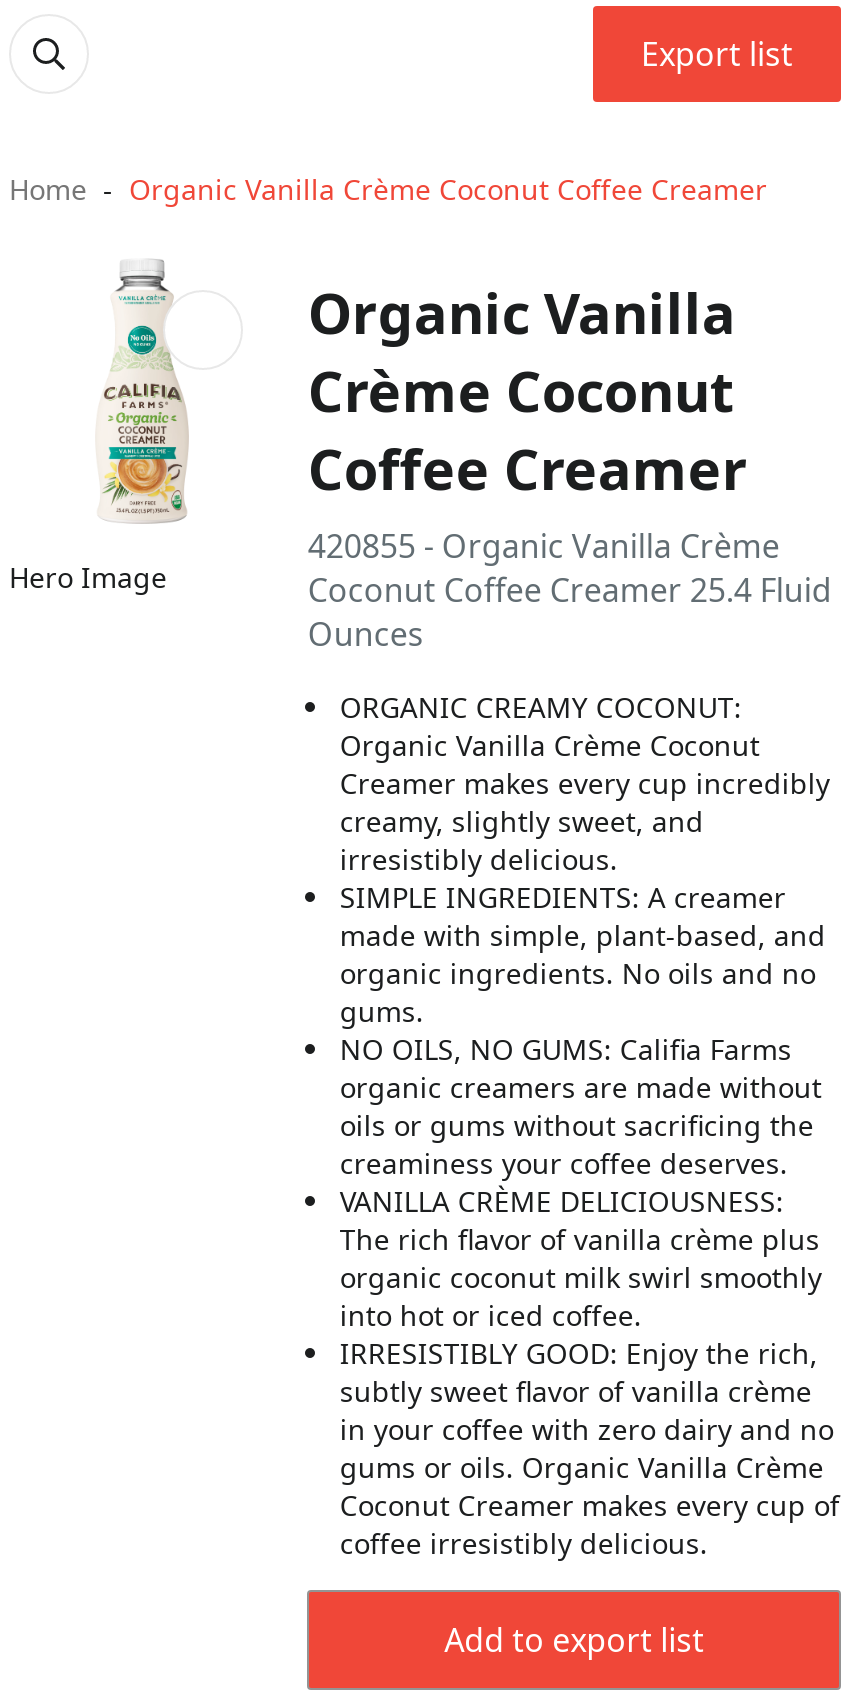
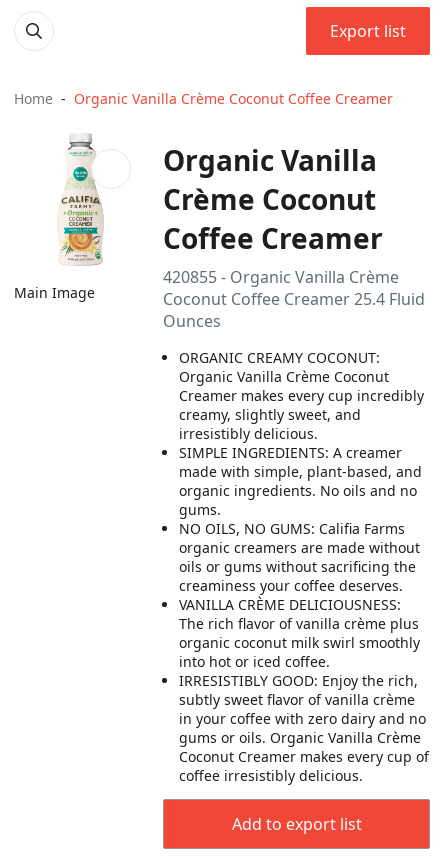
- Hero Image
+ Main Image
